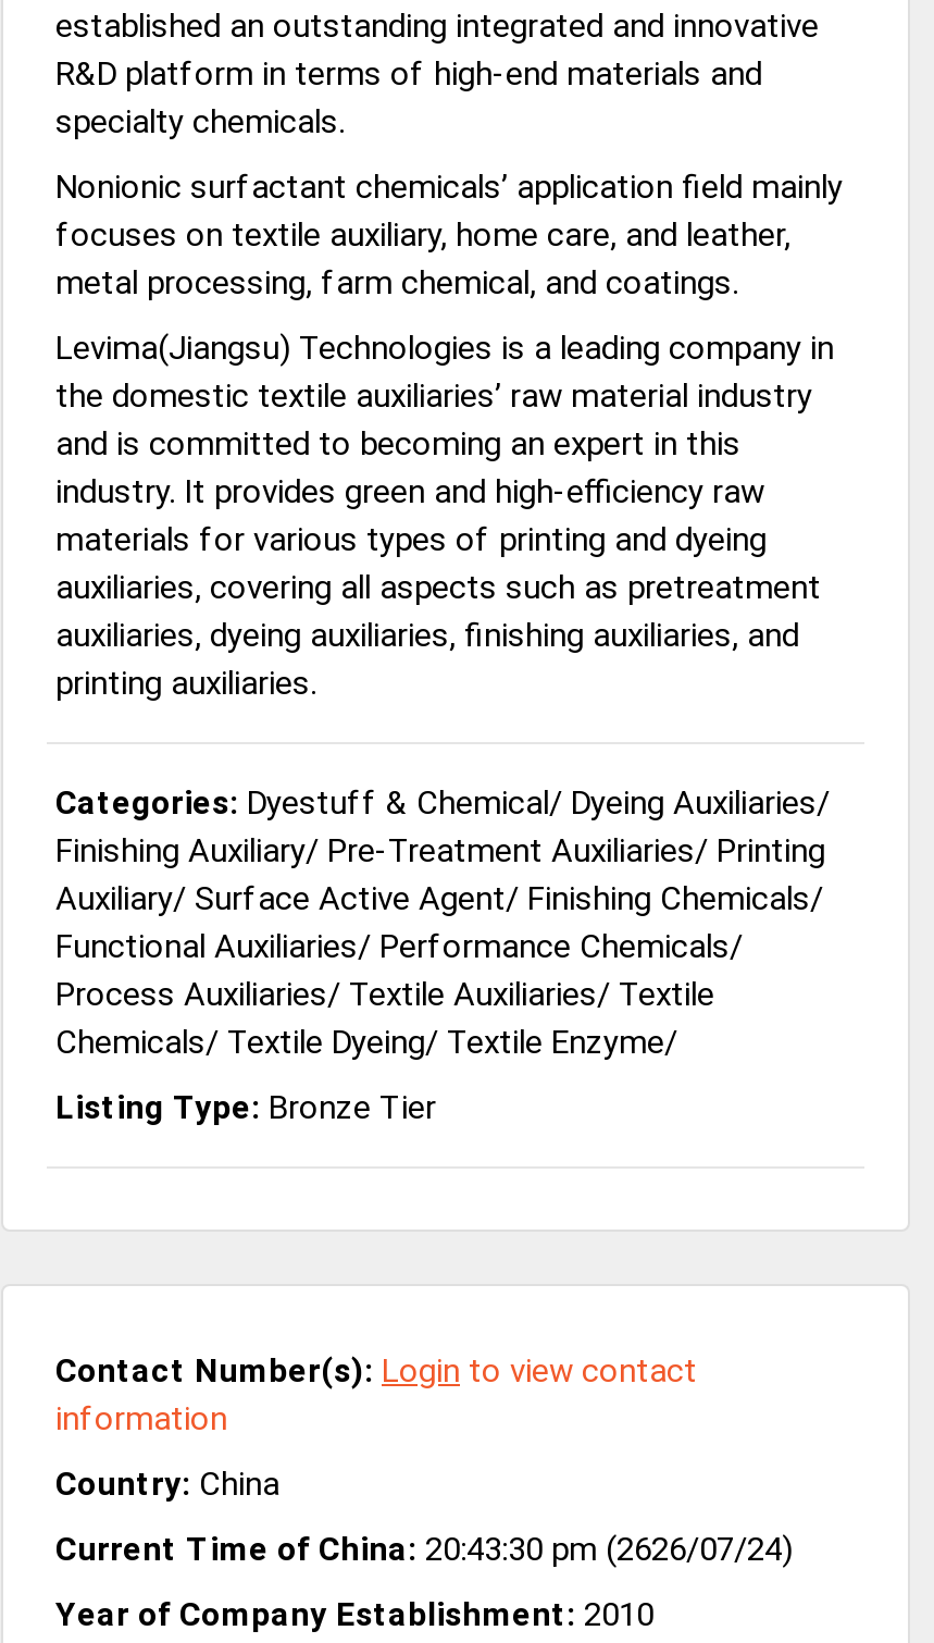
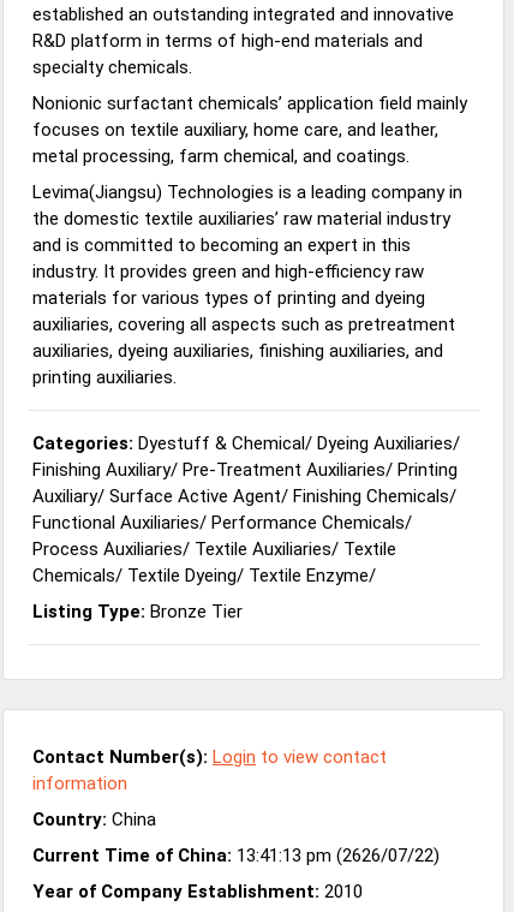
- Current Time of China: 20:43:30 pm (2626/07/24)
+ Current Time of China: 13:41:13 pm (2626/07/22)
